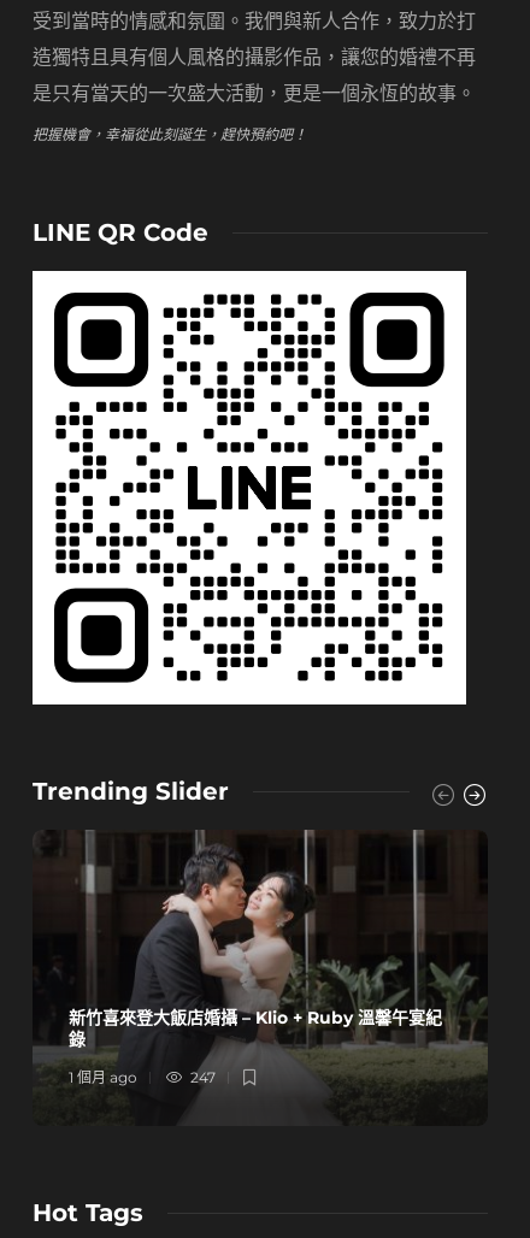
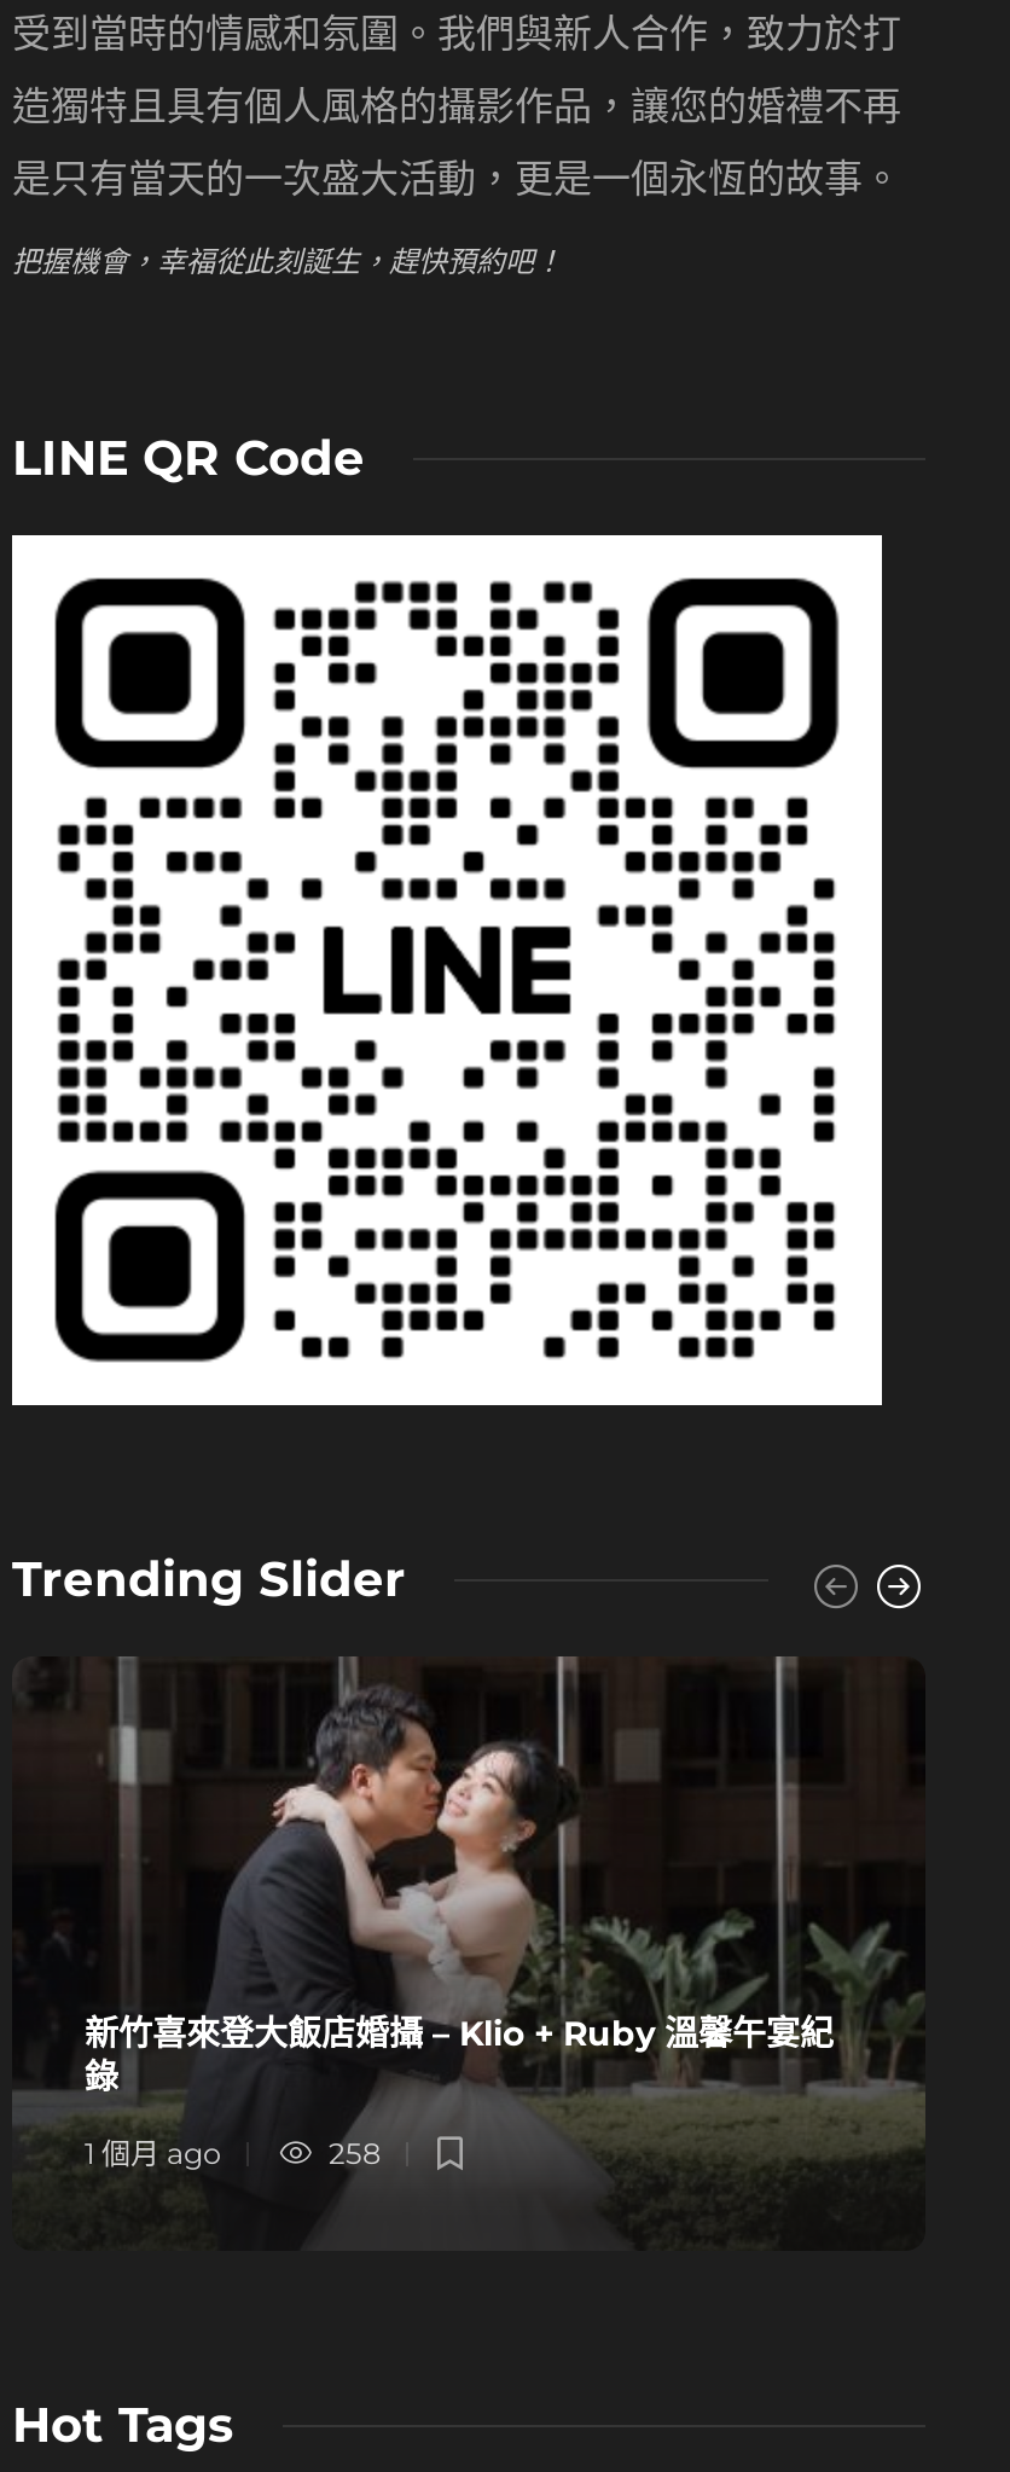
- 247
+ 258
